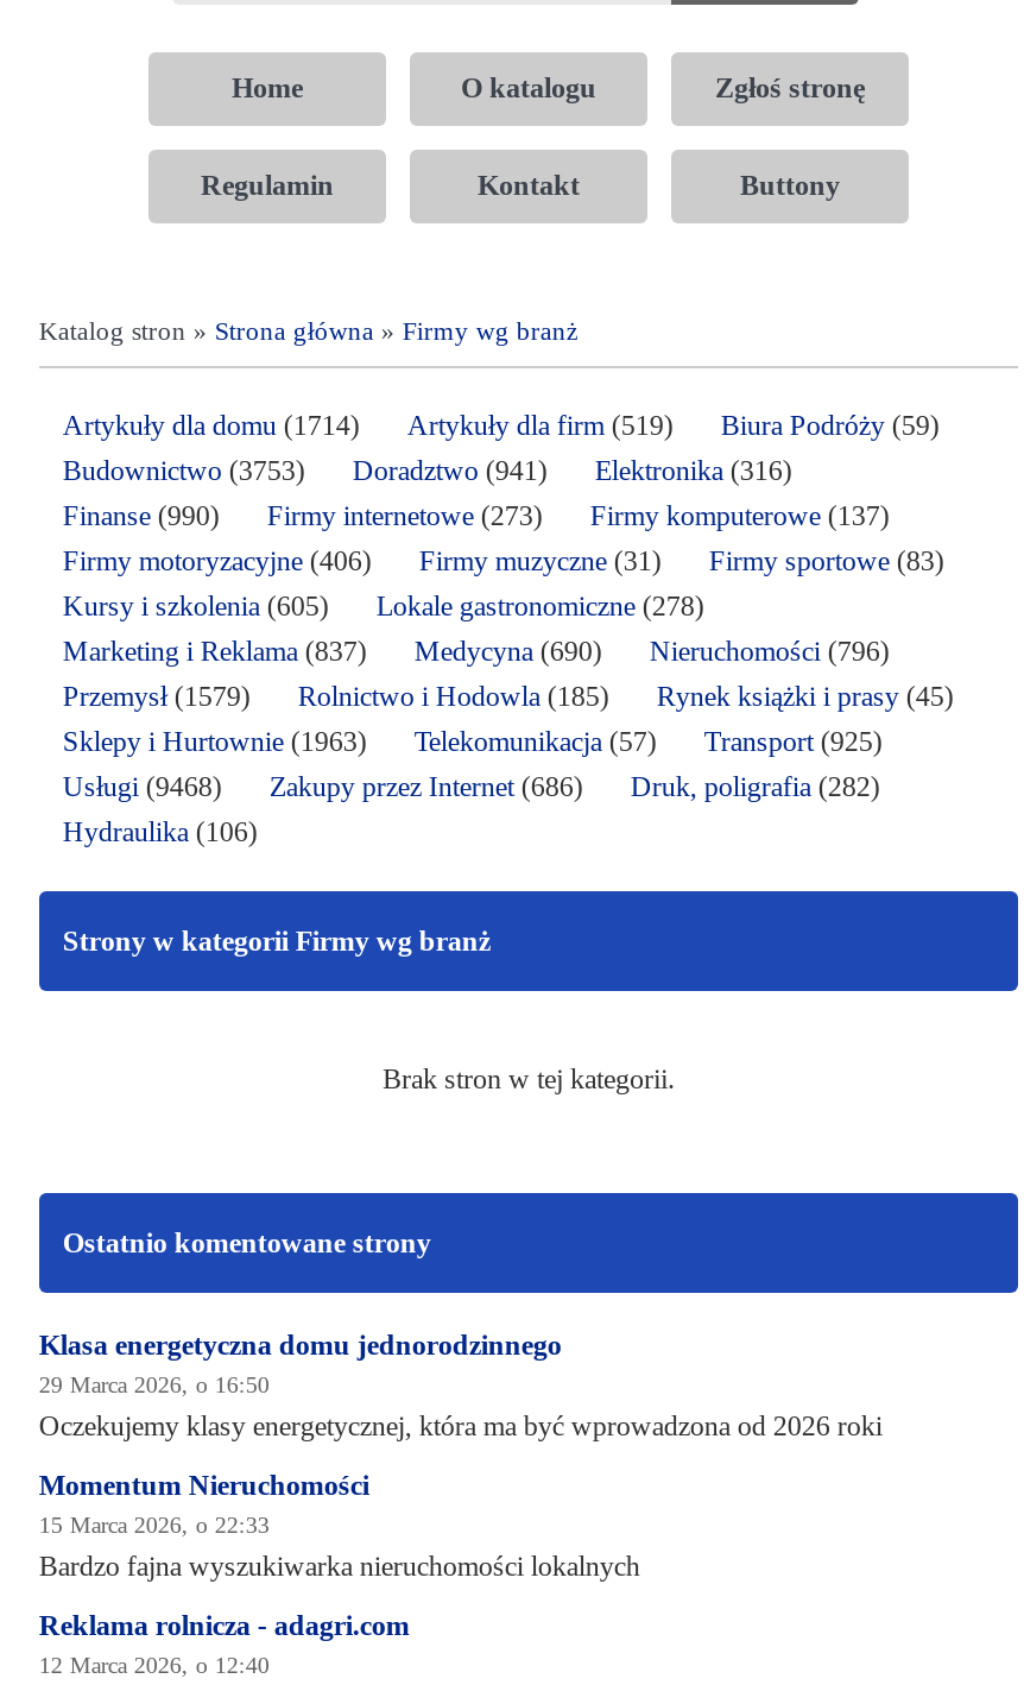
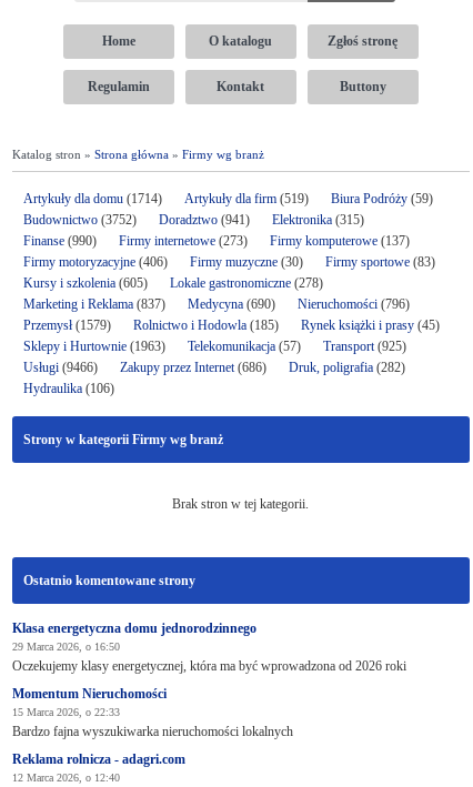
- Budownictwo (3753)
+ Budownictwo (3752)

- Elektronika (316)
+ Elektronika (315)

- Firmy muzyczne (31)
+ Firmy muzyczne (30)

- Usługi (9468) Zakupy przez Internet (686) Druk, poligrafia (282)
+ Usługi (9466) Zakupy przez Internet (686) Druk, poligrafia (282)
